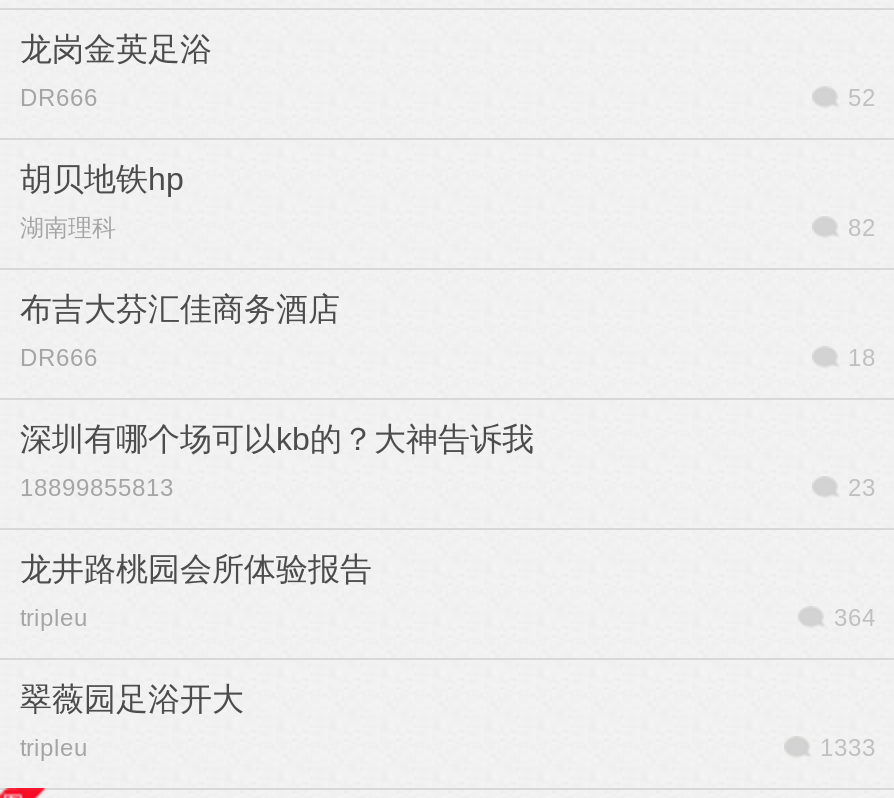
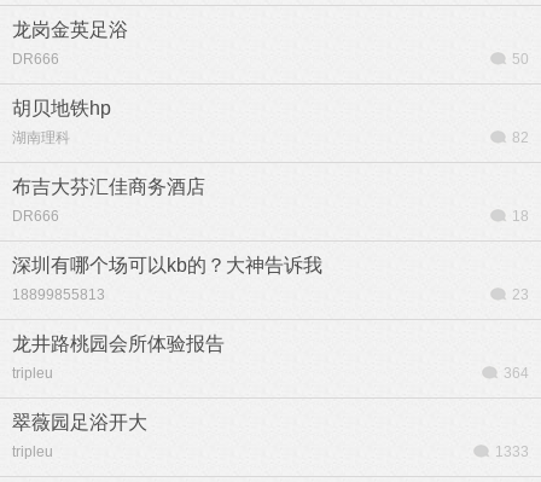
- 52
+ 50
